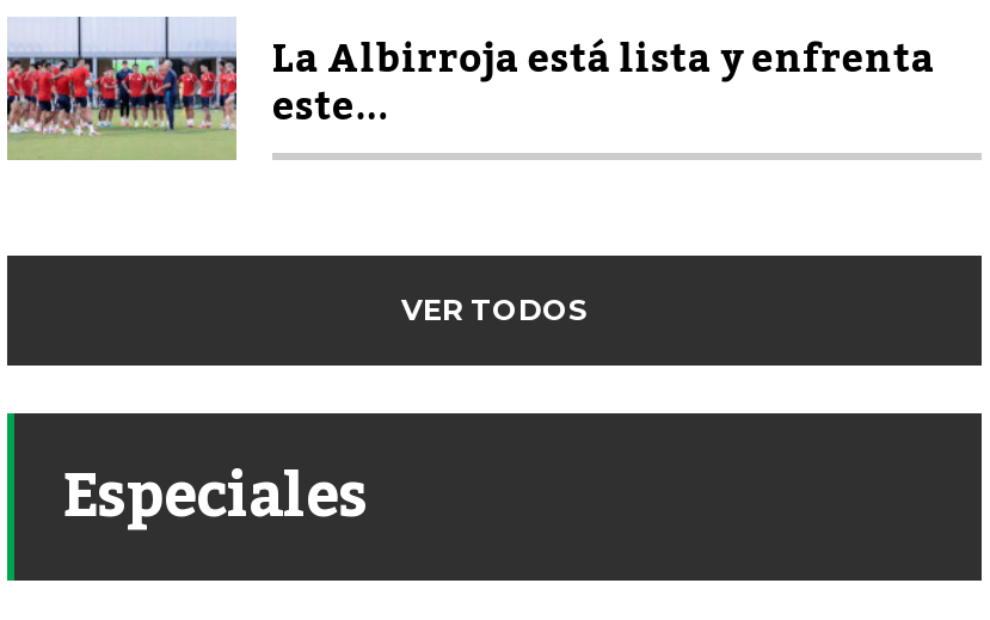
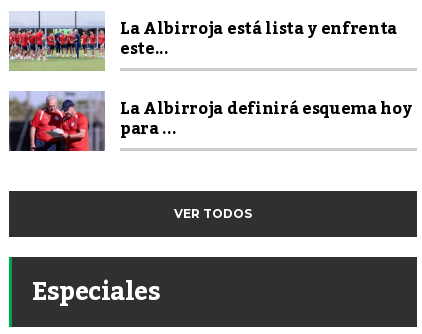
+ [image]
+ La Albirroja definirá esquema hoy
+ para ...
